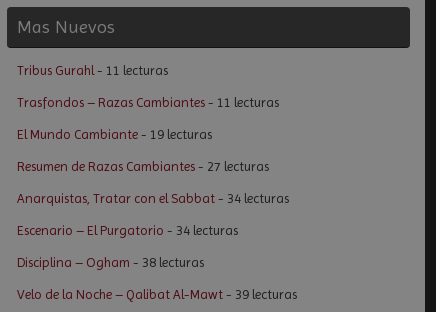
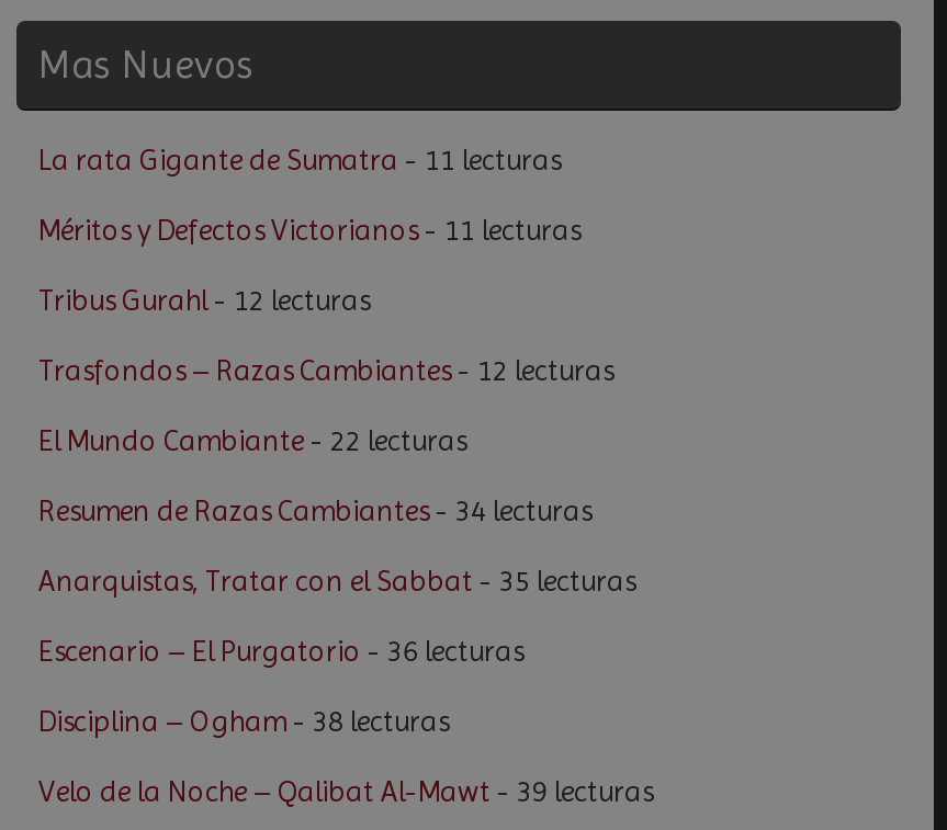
- Tribus Gurahl - 11 lecturas
- Trasfondos – Razas Cambiantes - 11 lecturas
- El Mundo Cambiante - 19 lecturas
- Resumen de Razas Cambiantes - 27 lecturas
- Anarquistas, Tratar con el Sabbat - 34 lecturas
- Escenario – El Purgatorio - 34 lecturas
+ La rata Gigante de Sumatra - 11 lecturas
+ Méritos y Defectos Victorianos - 11 lecturas
+ Tribus Gurahl - 12 lecturas
+ Trasfondos – Razas Cambiantes - 12 lecturas
+ El Mundo Cambiante - 22 lecturas
+ Resumen de Razas Cambiantes - 34 lecturas
+ Anarquistas, Tratar con el Sabbat - 35 lecturas
+ Escenario – El Purgatorio - 36 lecturas
